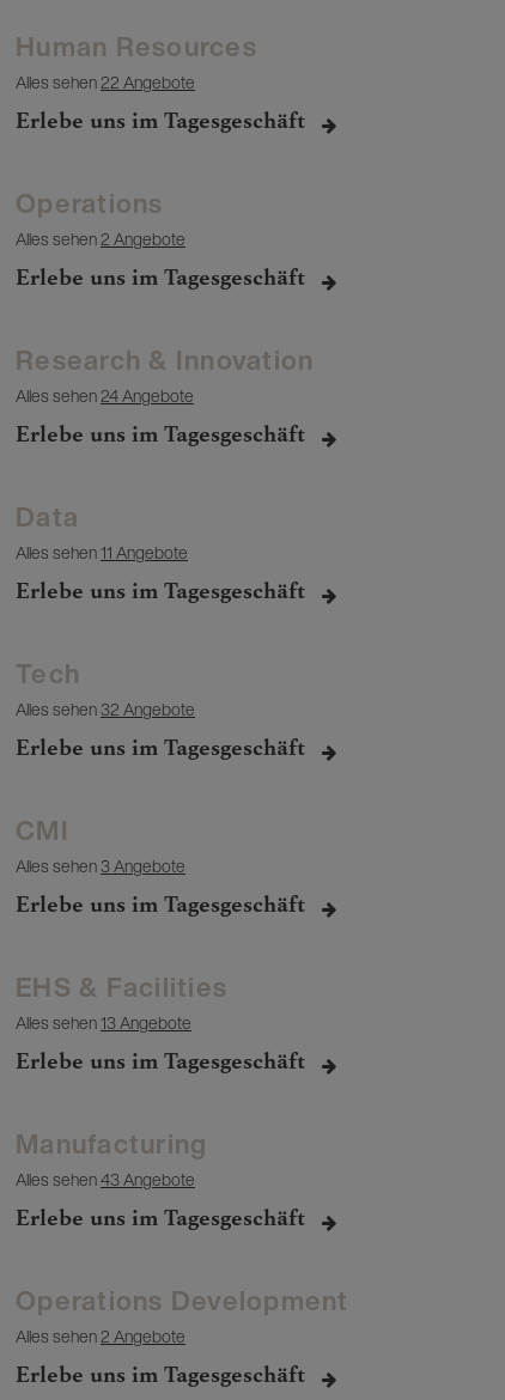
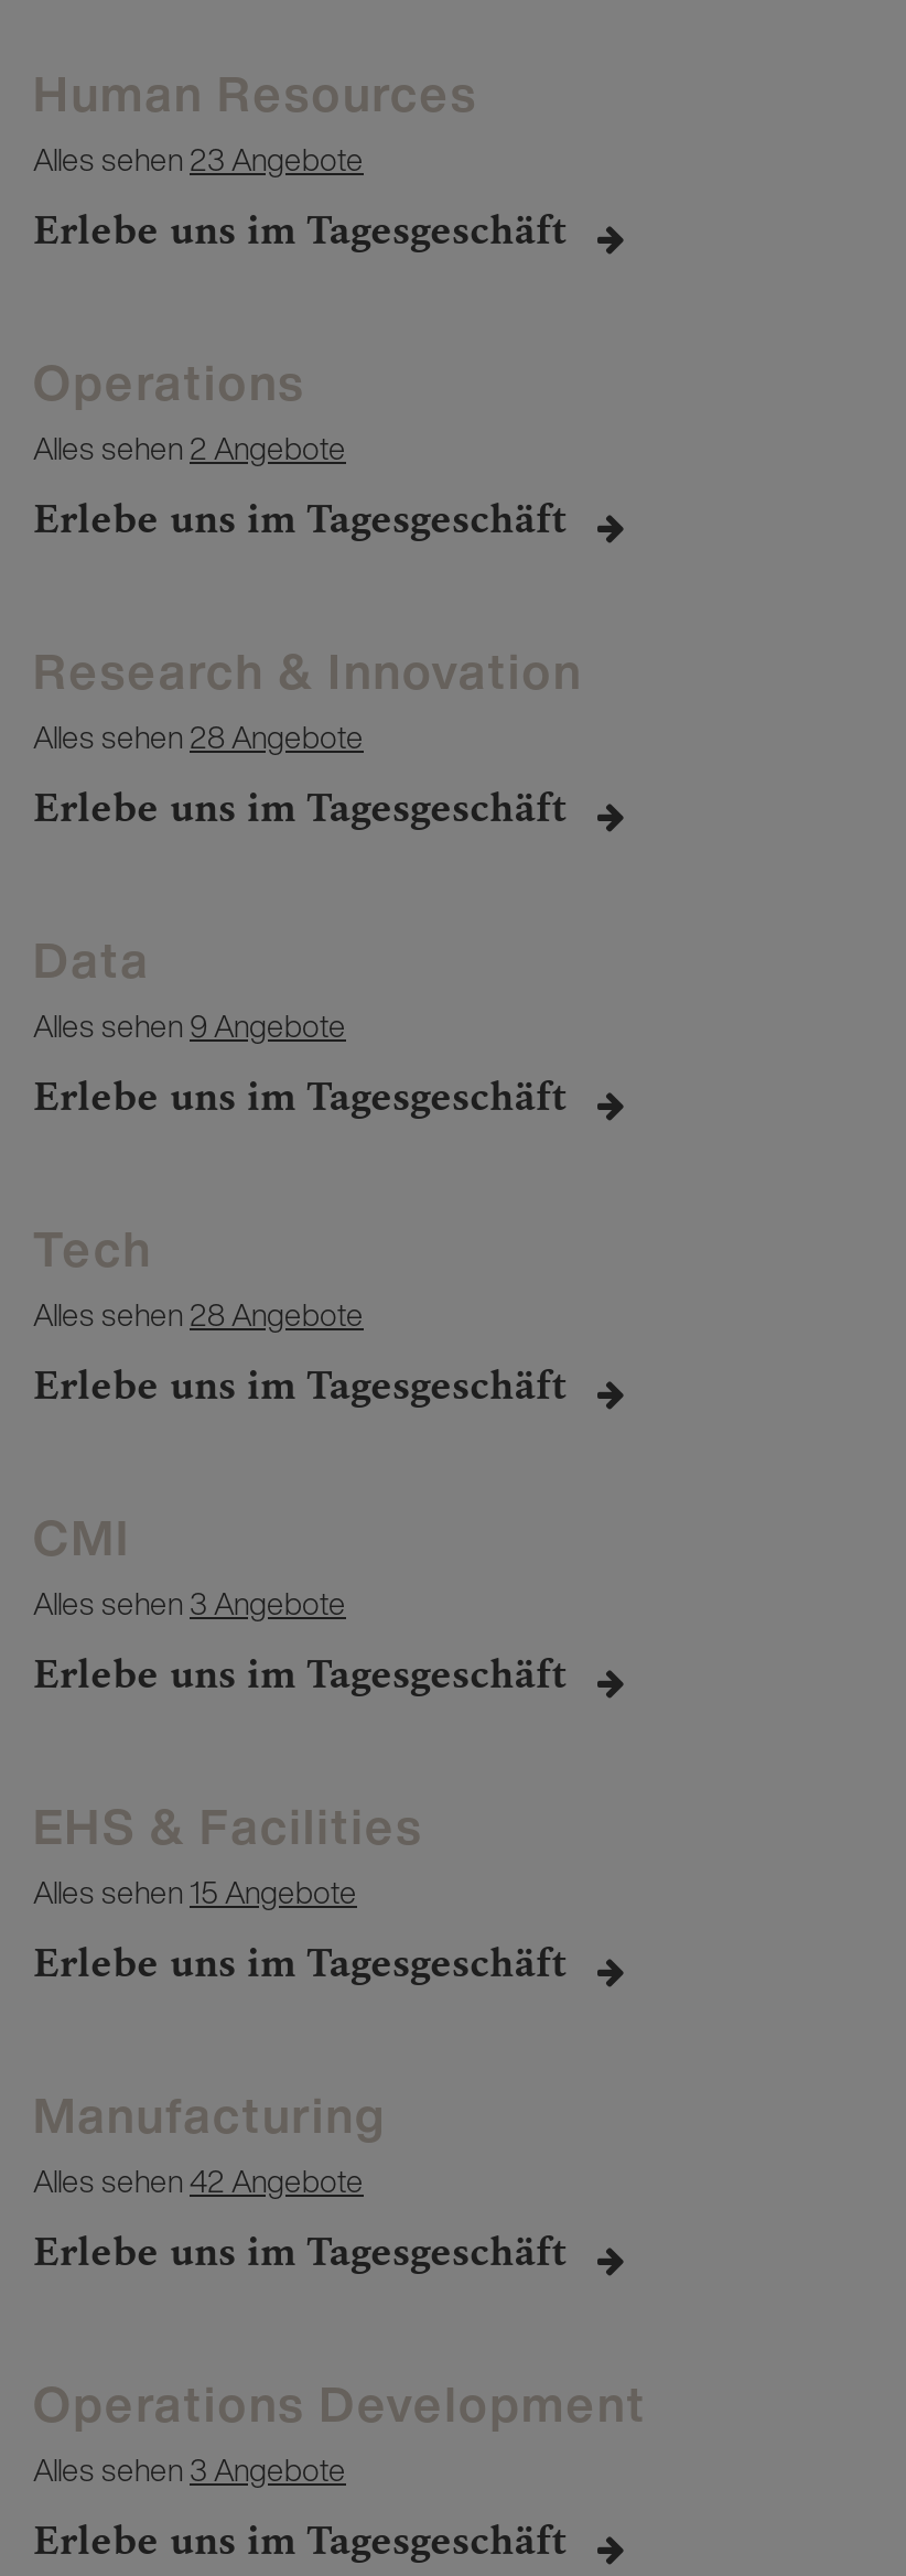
- Alles sehen 22 Angebote
+ Alles sehen 23 Angebote

- Alles sehen 24 Angebote
+ Alles sehen 28 Angebote

- Alles sehen 11 Angebote
+ Alles sehen 9 Angebote

- Alles sehen 32 Angebote
+ Alles sehen 28 Angebote

- Alles sehen 13 Angebote
+ Alles sehen 15 Angebote

- Alles sehen 43 Angebote
+ Alles sehen 42 Angebote

- Alles sehen 2 Angebote
+ Alles sehen 3 Angebote
